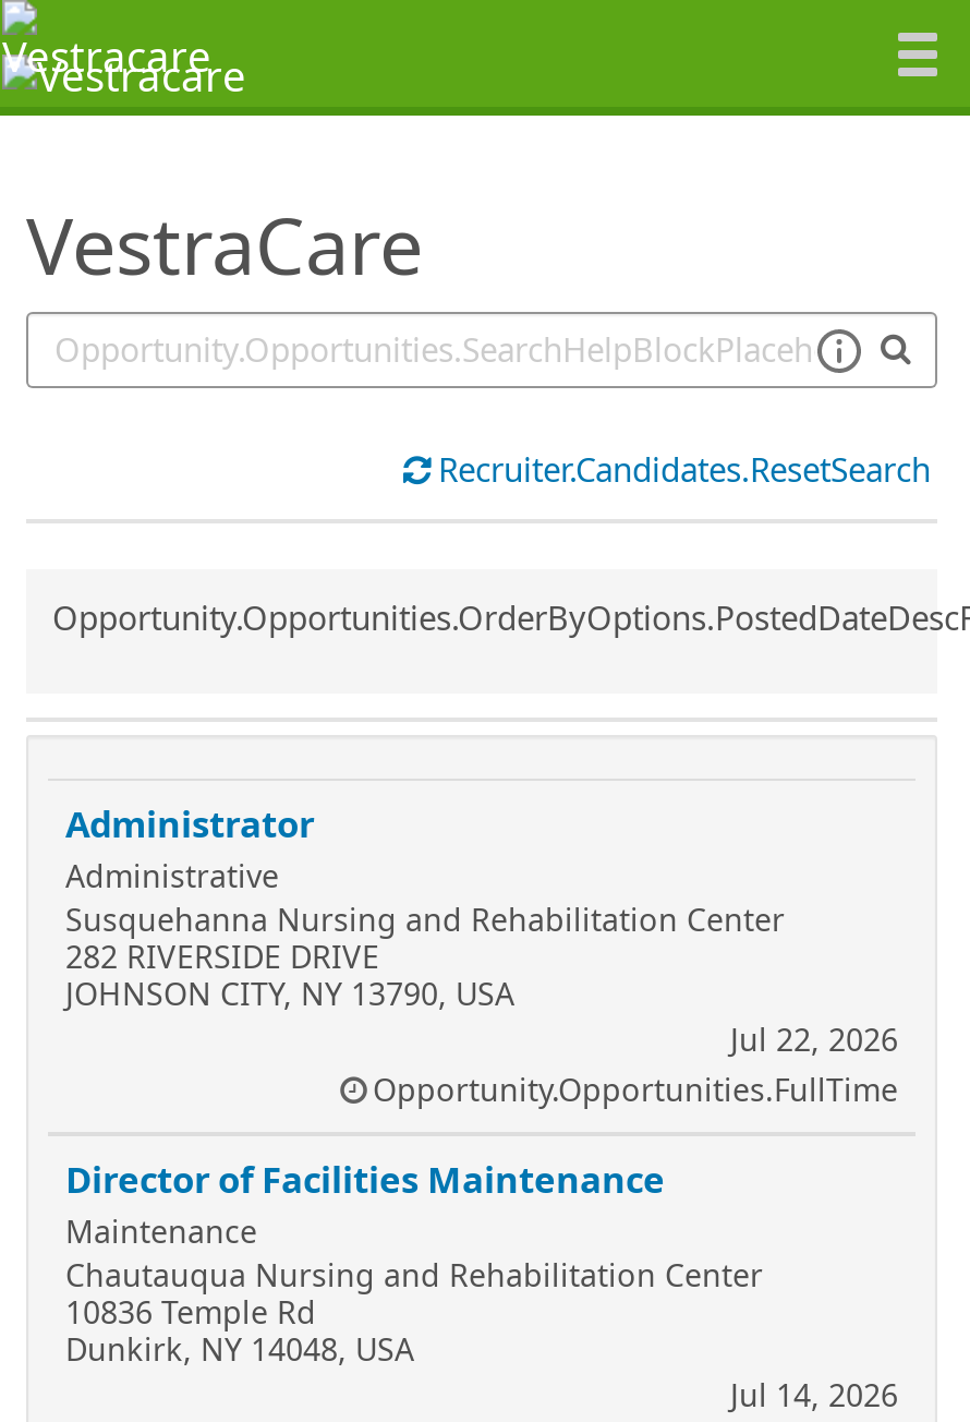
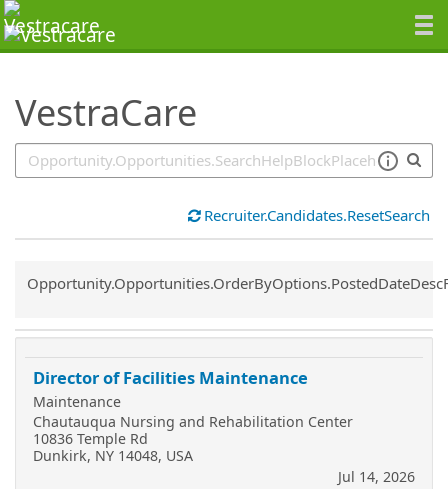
- Administrator
- Administrative
- Susquehanna Nursing and Rehabilitation Center
- 282 RIVERSIDE DRIVE
- JOHNSON CITY, NY 13790, USA
- Jul 22, 2026
- Opportunity.Opportunities.FullTime
